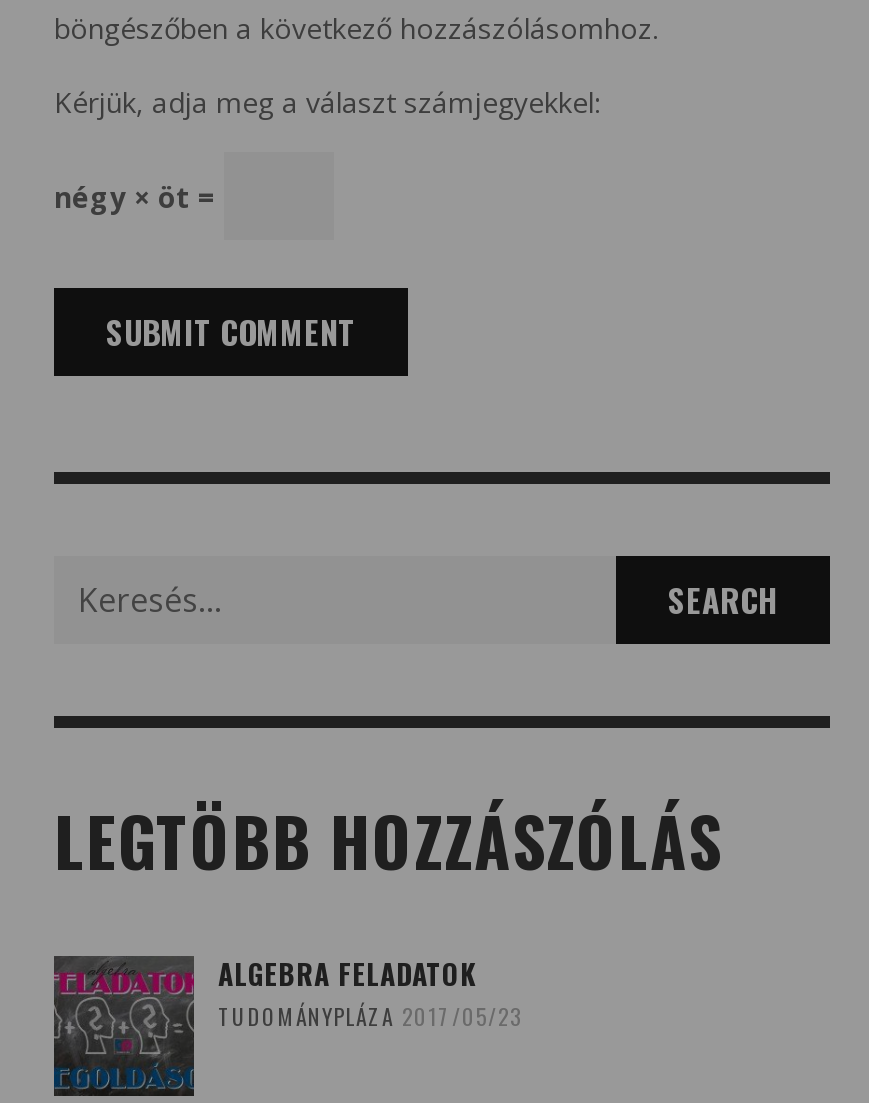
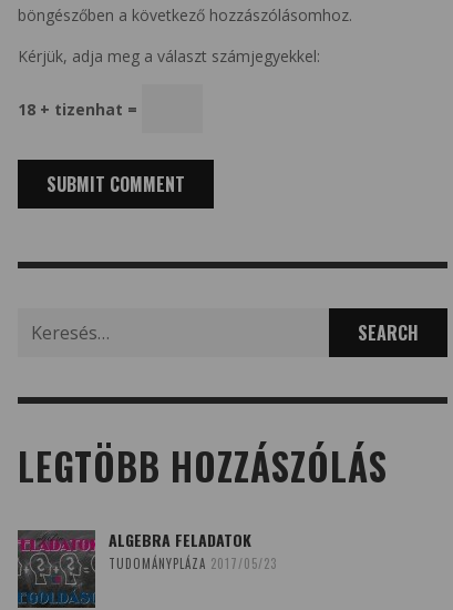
- négy × öt =
+ 18 + tizenhat =
